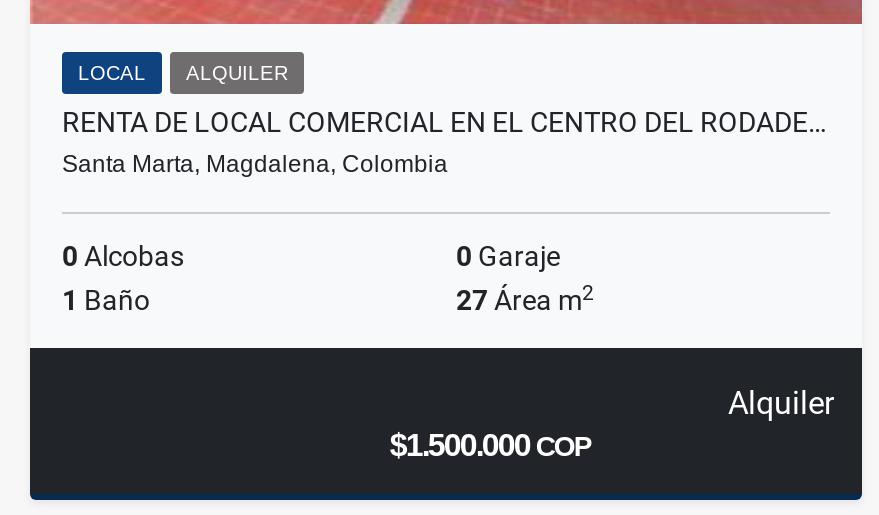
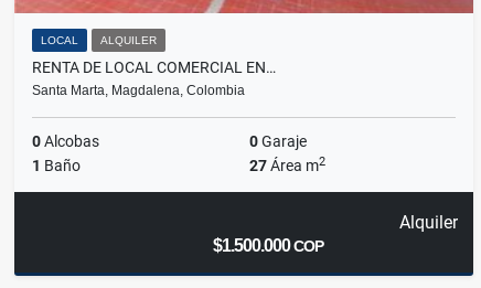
- RENTA DE LOCAL COMERCIAL EN EL CENTRO DEL RODADE…
+ RENTA DE LOCAL COMERCIAL EN…
